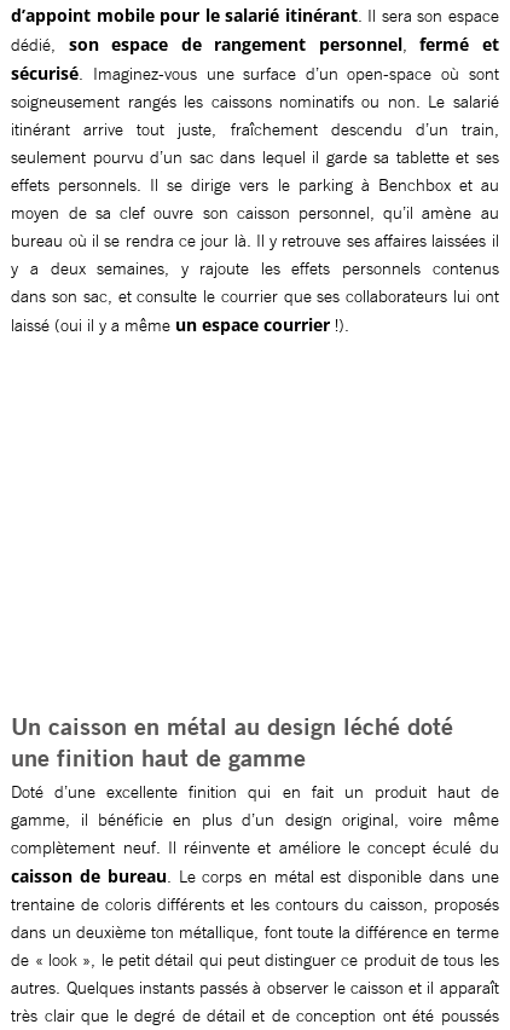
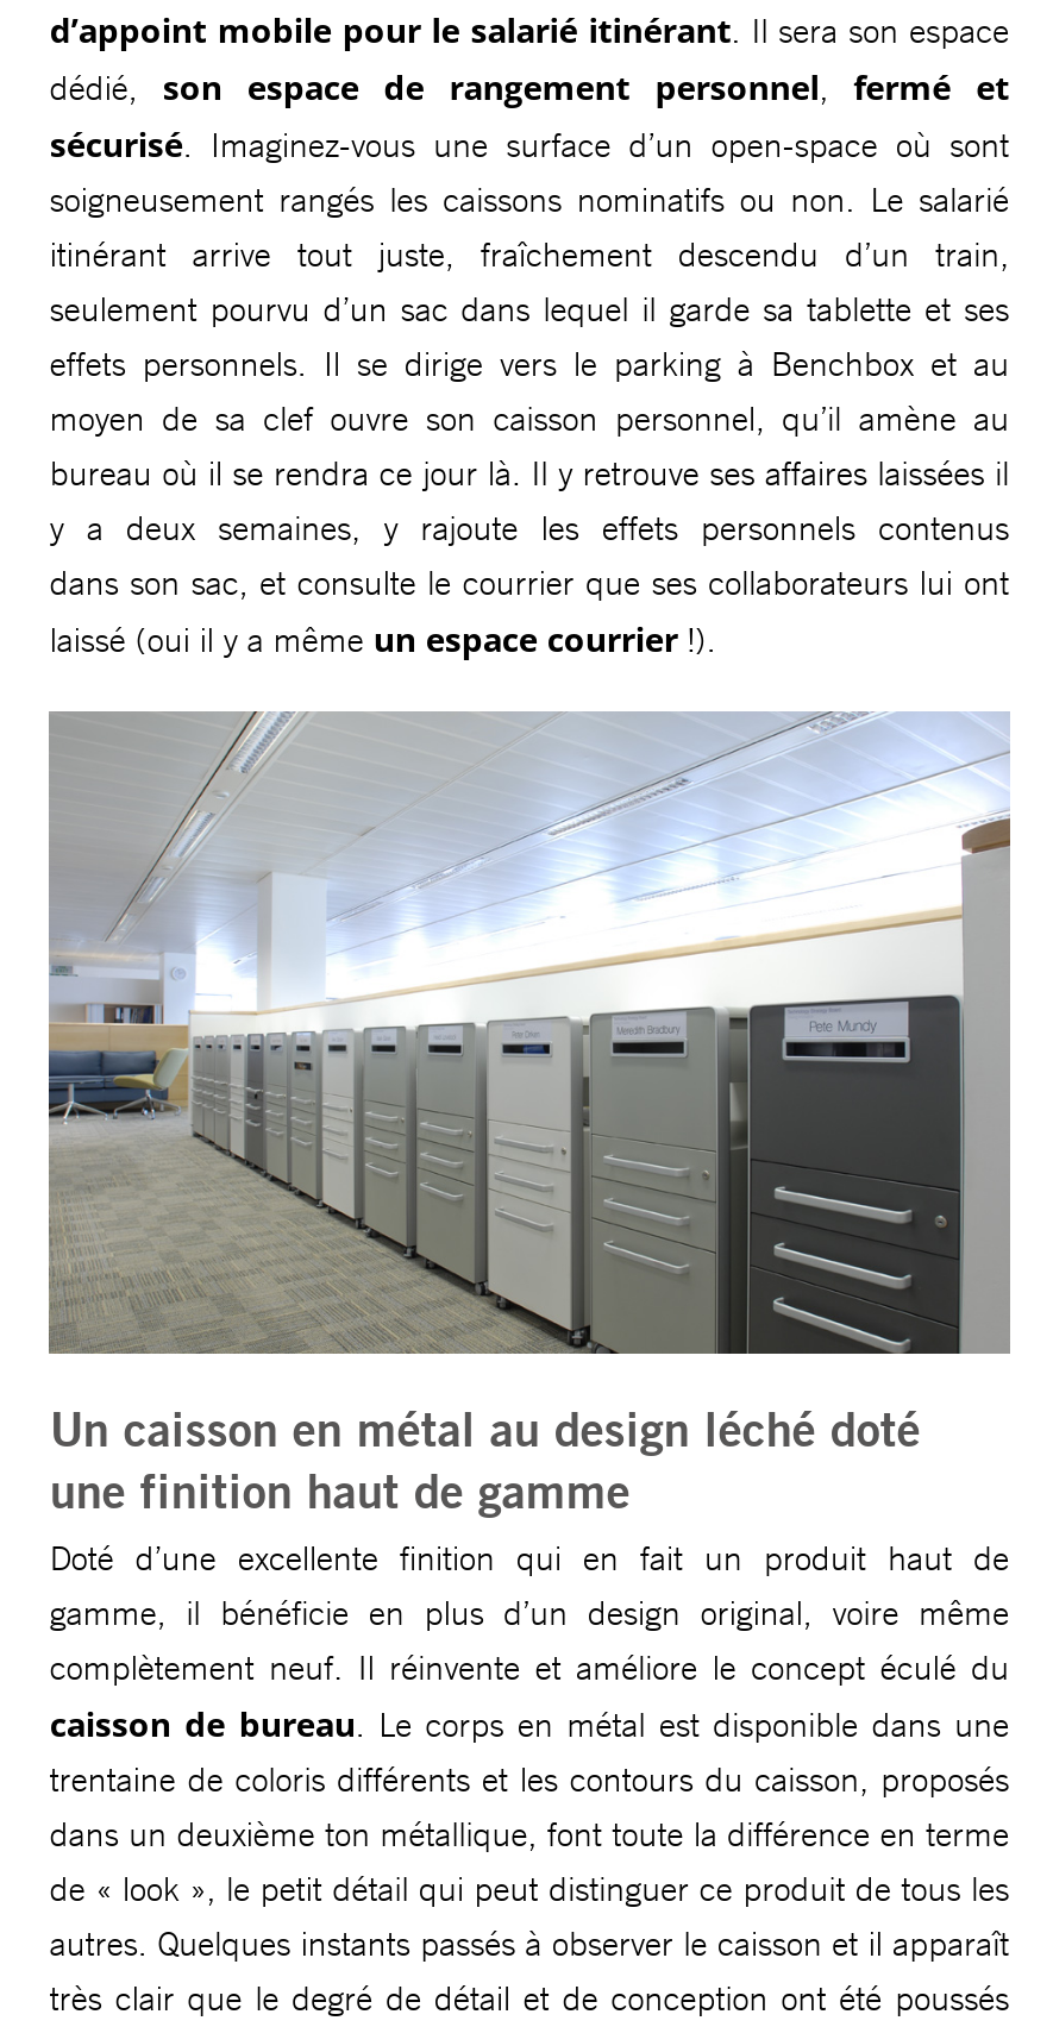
+ [image]
